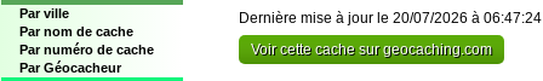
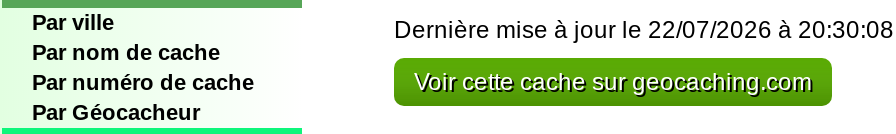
- Dernière mise à jour le 20/07/2026 à 06:47:24
+ Dernière mise à jour le 22/07/2026 à 20:30:08
